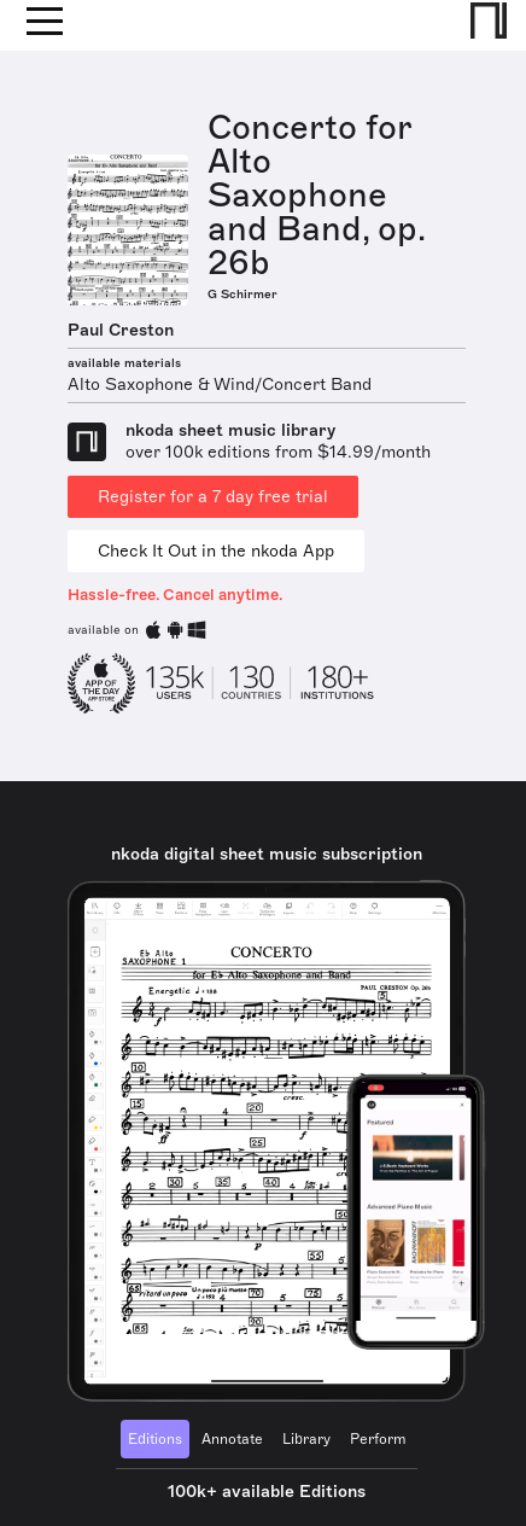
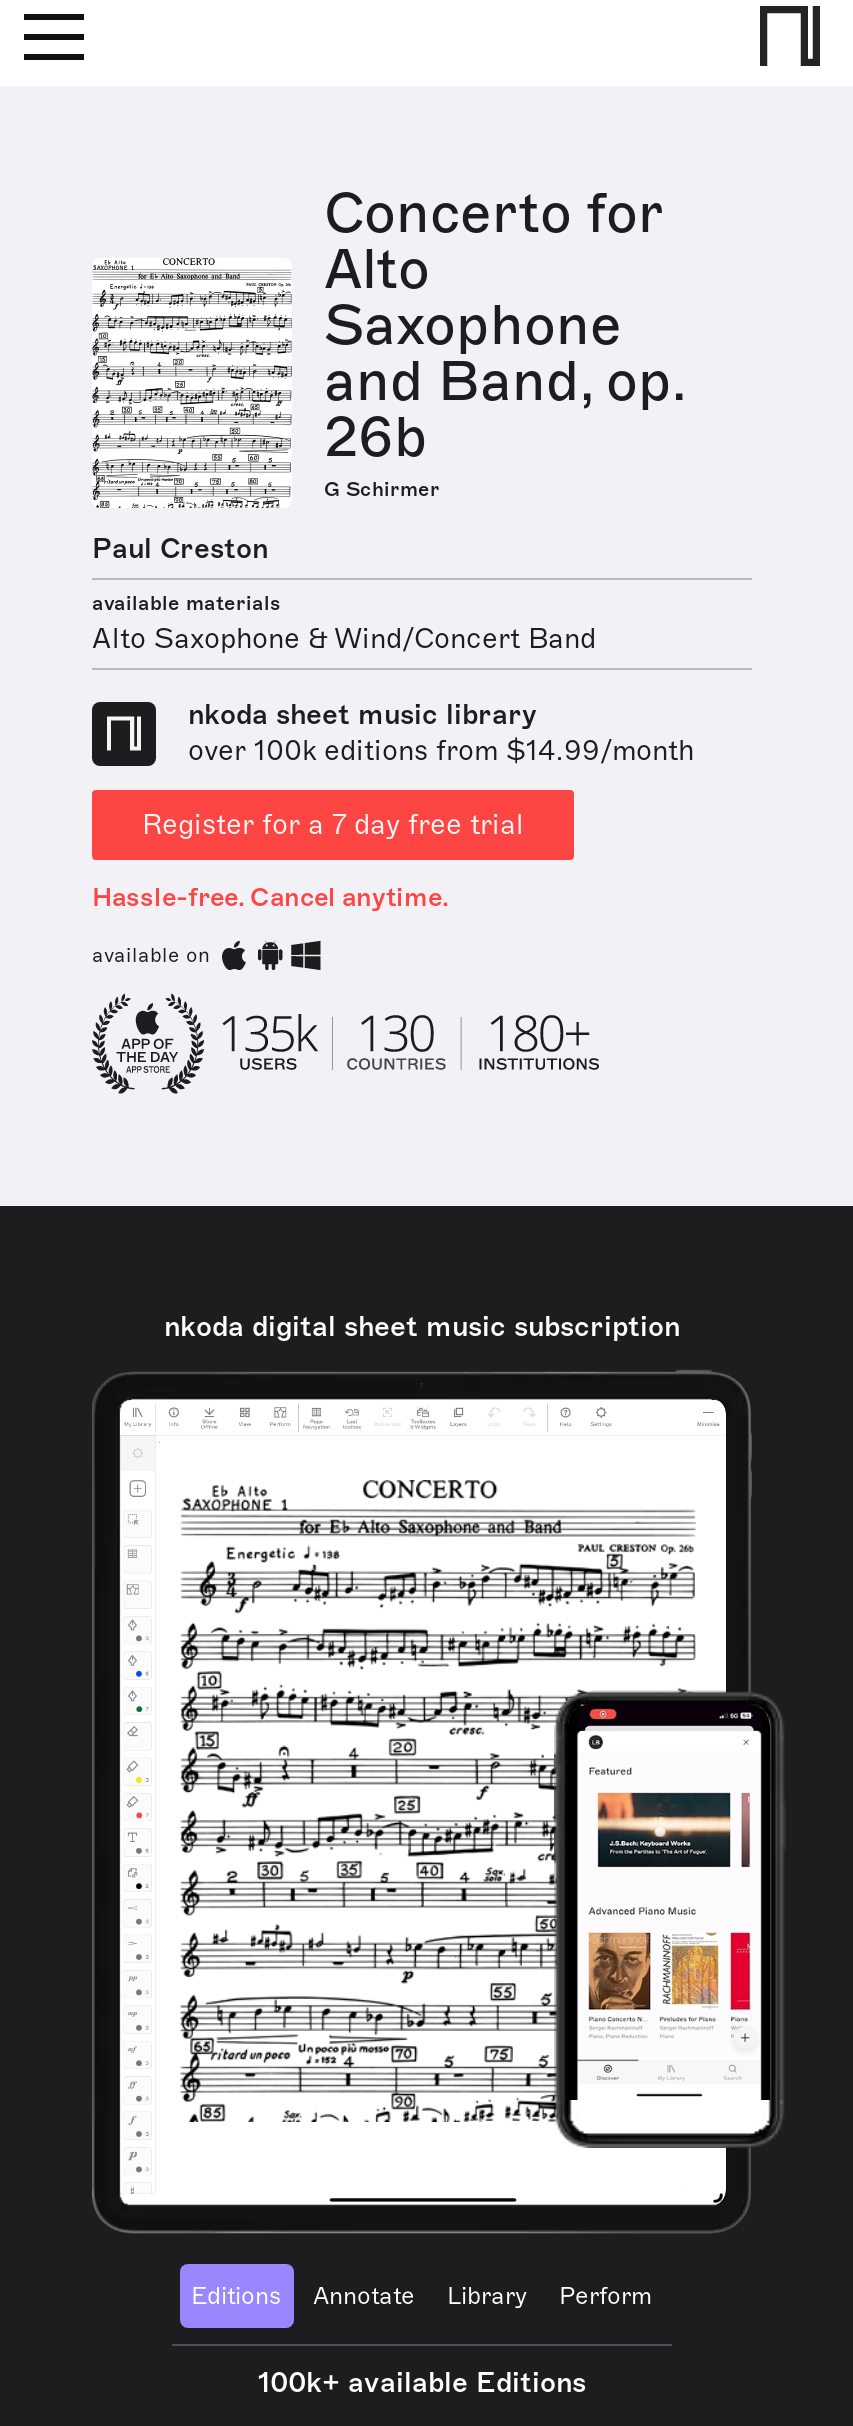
- Check It Out in the nkoda App
